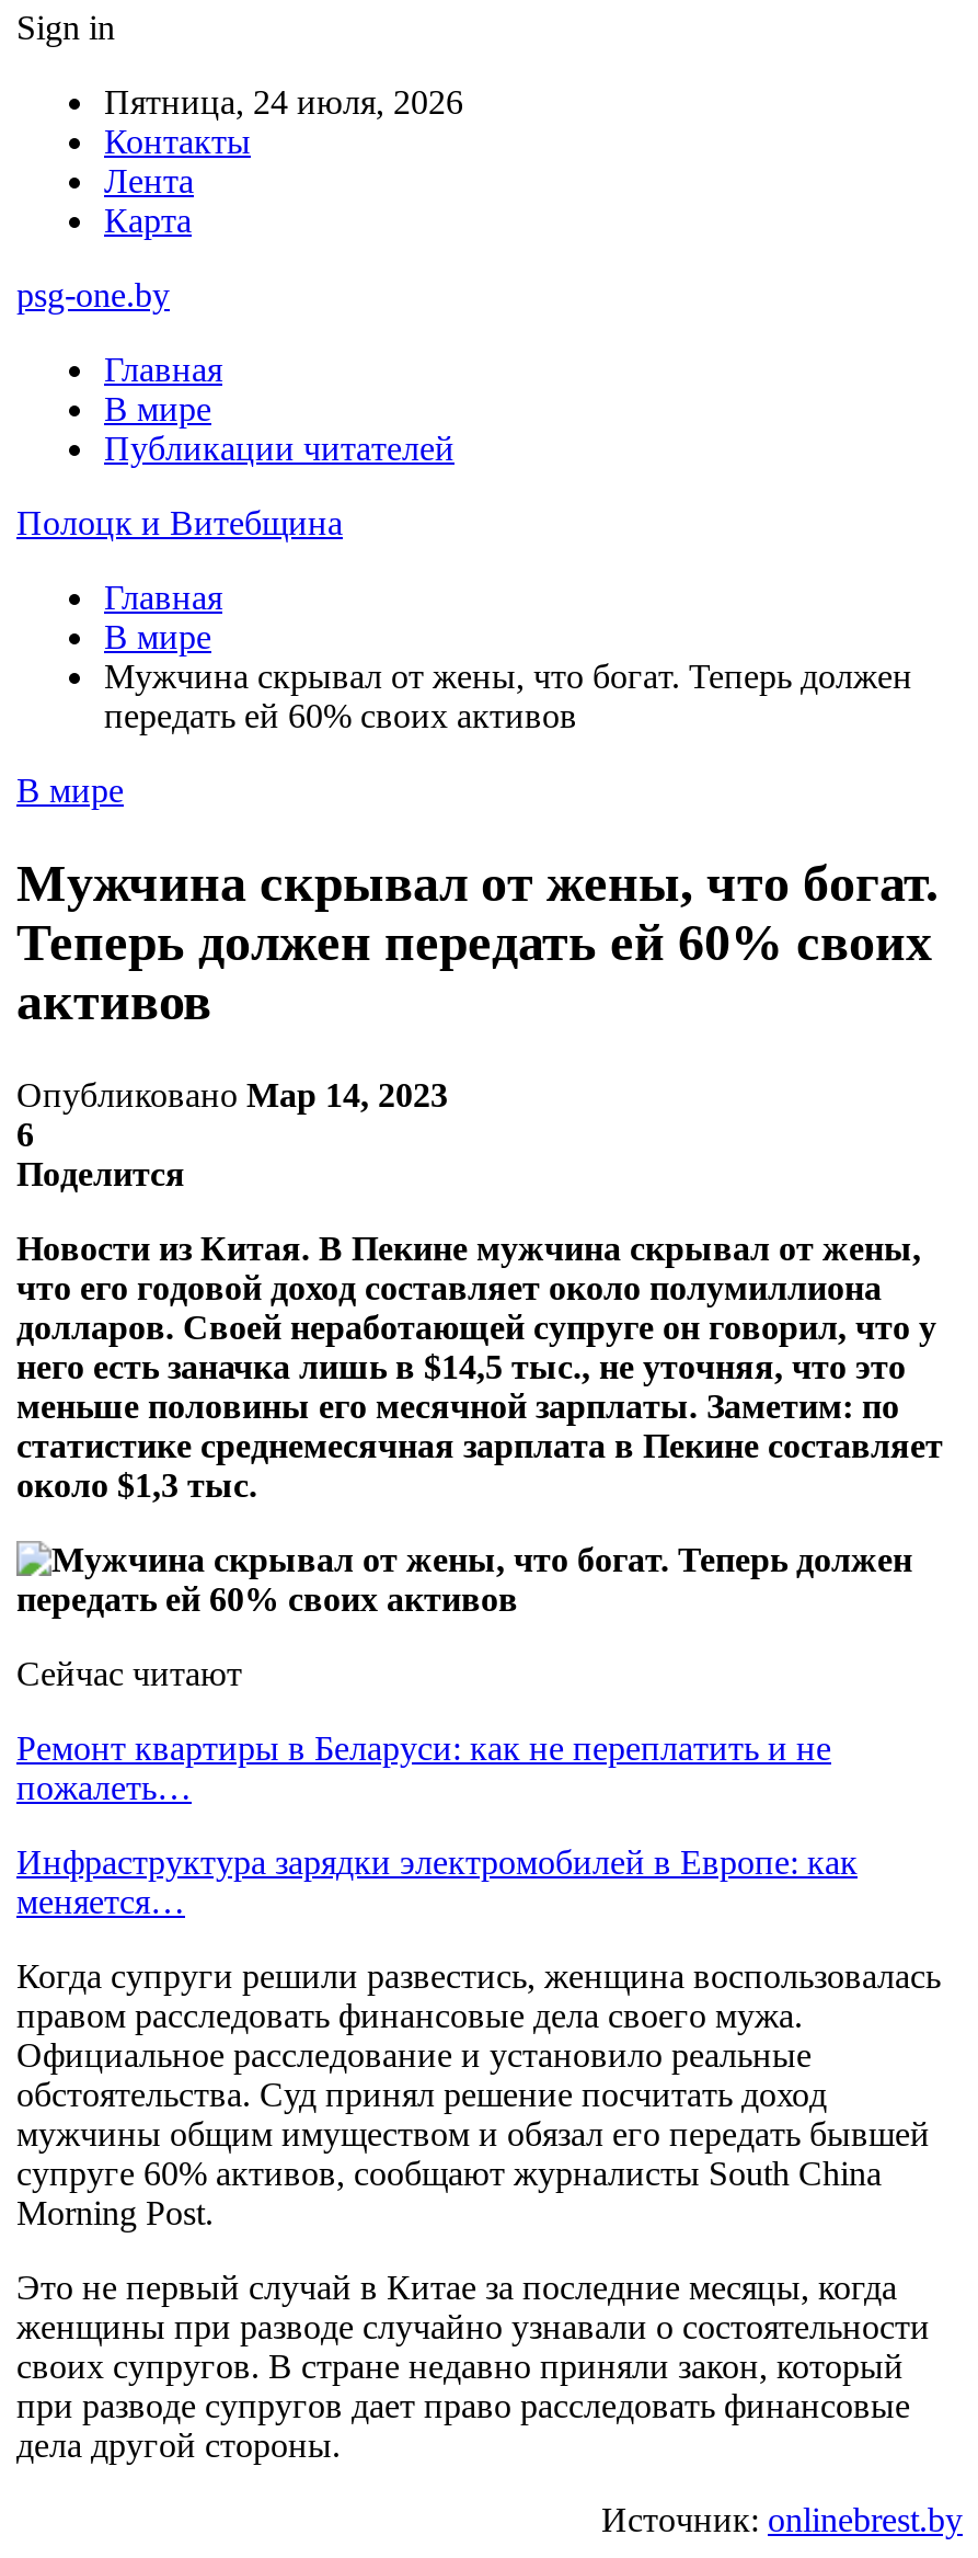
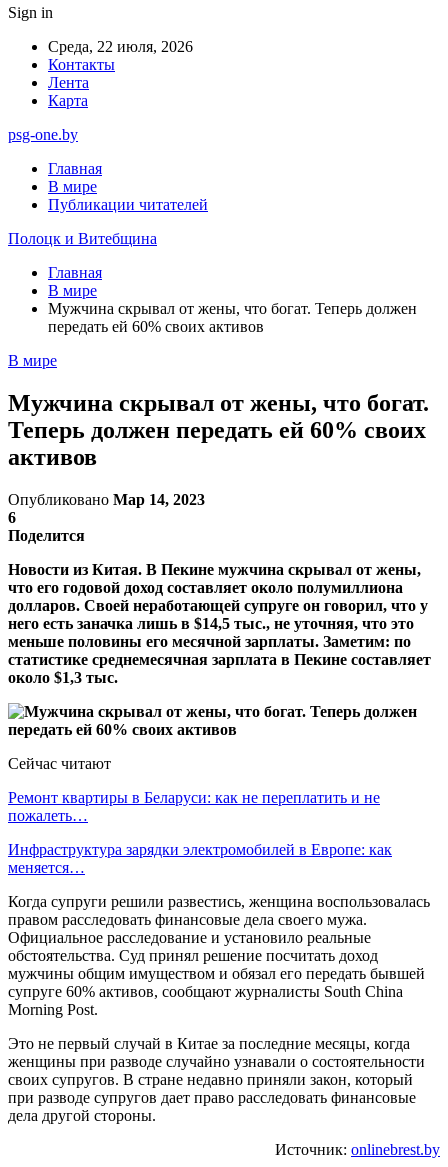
- Пятница, 24 июля, 2026
+ Среда, 22 июля, 2026
